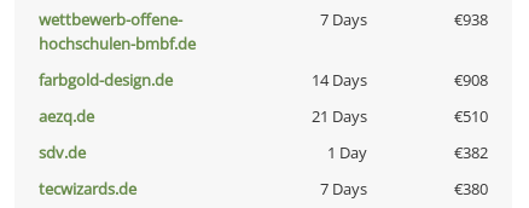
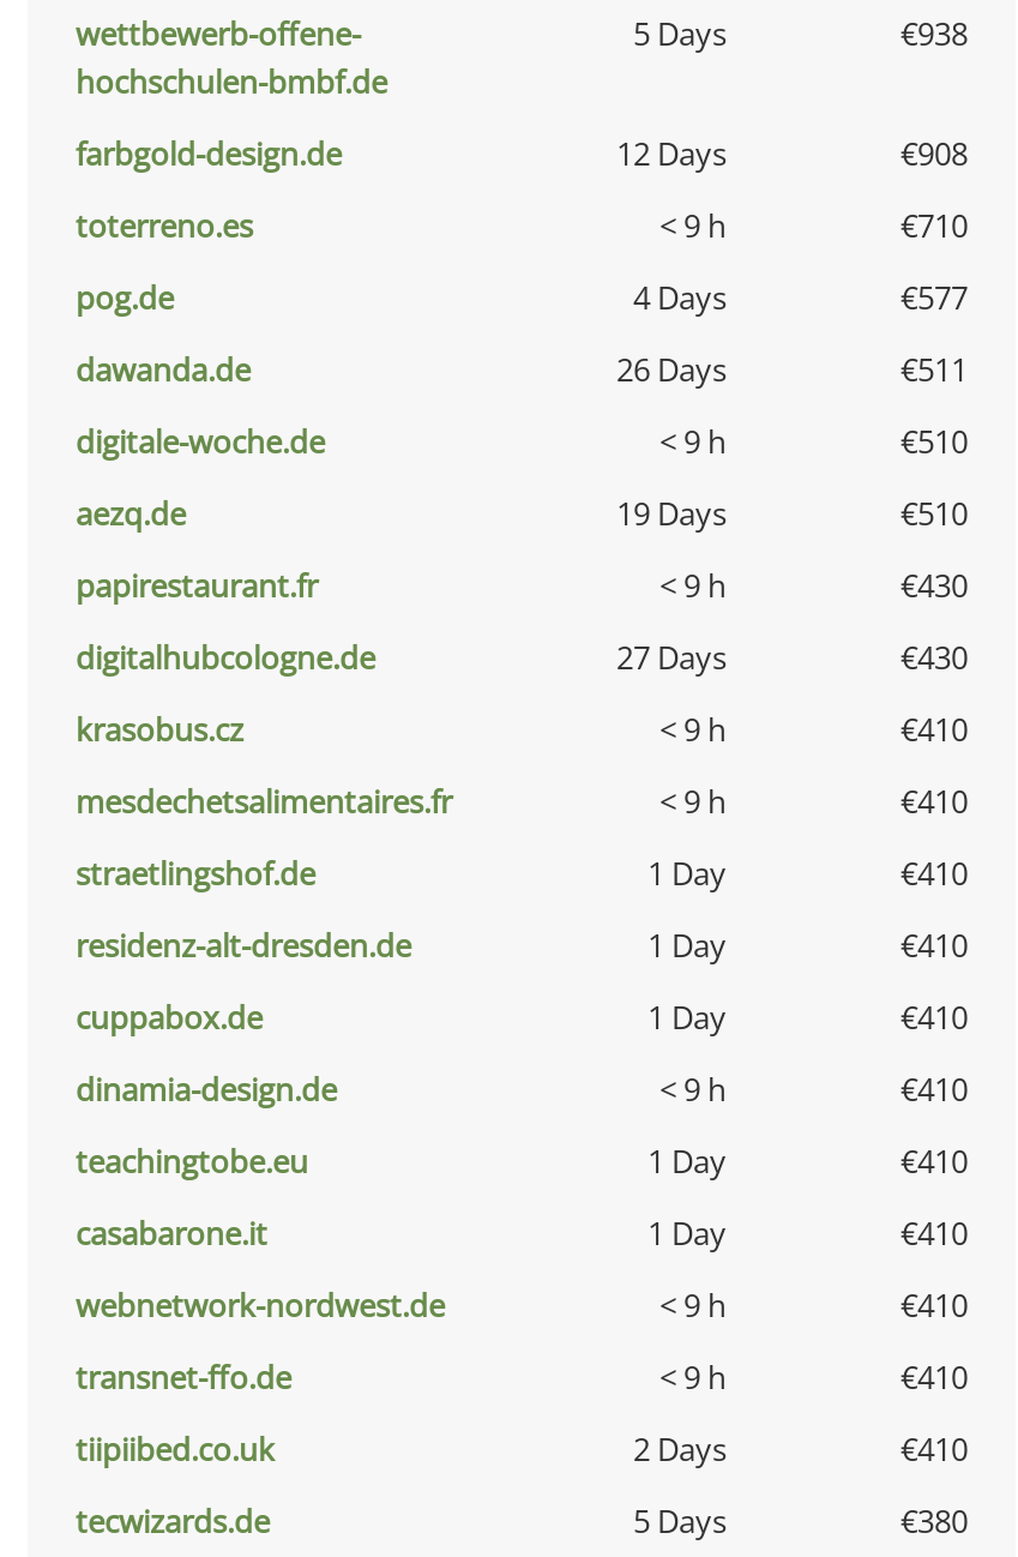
- 7 Days
+ 5 Days

- 14 Days
+ 12 Days

+ toterreno.es
+ < 9 h
+ €710
+ pog.de
+ 4 Days
+ €577
+ dawanda.de
+ 26 Days
+ €511
+ digitale-woche.de
+ < 9 h
+ €510

- 21 Days
+ 19 Days

- sdv.de
+ papirestaurant.fr
+ < 9 h
+ €430
+ digitalhubcologne.de
+ 27 Days
+ €430
+ krasobus.cz
+ < 9 h
+ €410
+ mesdechetsalimentaires.fr
+ < 9 h
+ €410
+ straetlingshof.de

- €382
+ €410
+ residenz-alt-dresden.de
+ 1 Day
+ €410
+ cuppabox.de
+ 1 Day
+ €410
+ dinamia-design.de
+ < 9 h
+ €410
+ teachingtobe.eu
+ 1 Day
+ €410
+ casabarone.it
+ 1 Day
+ €410
+ webnetwork-nordwest.de
+ < 9 h
+ €410
+ transnet-ffo.de
+ < 9 h
+ €410
+ tiipiibed.co.uk
+ 2 Days
+ €410

- 7 Days
+ 5 Days
